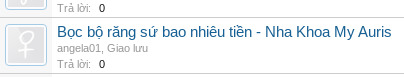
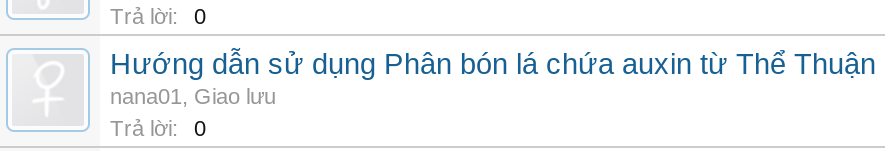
- Bọc bộ răng sứ bao nhiêu tiền - Nha Khoa My Auris
- angela01, Giao lưu
+ Hướng dẫn sử dụng Phân bón lá chứa auxin từ Thể Thuận
+ nana01, Giao lưu
